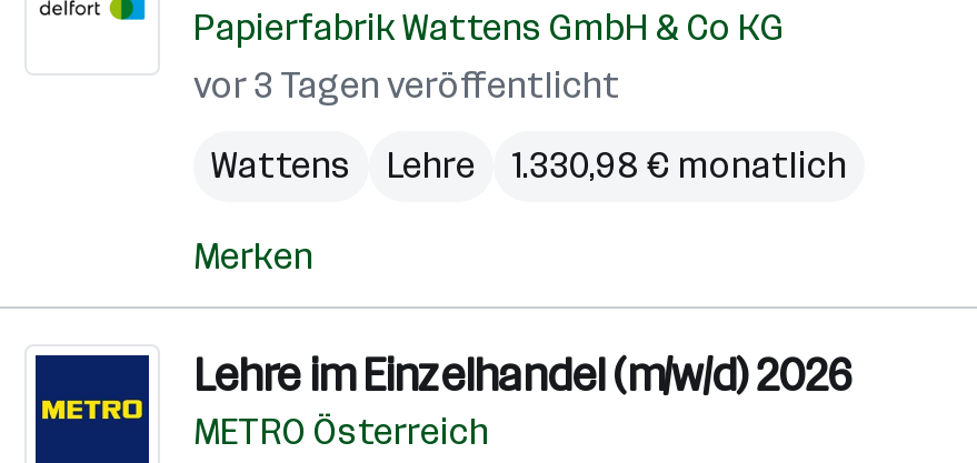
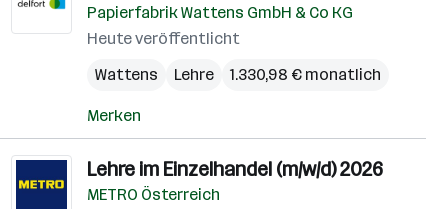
- vor 3 Tagen veröffentlicht
+ Heute veröffentlicht
